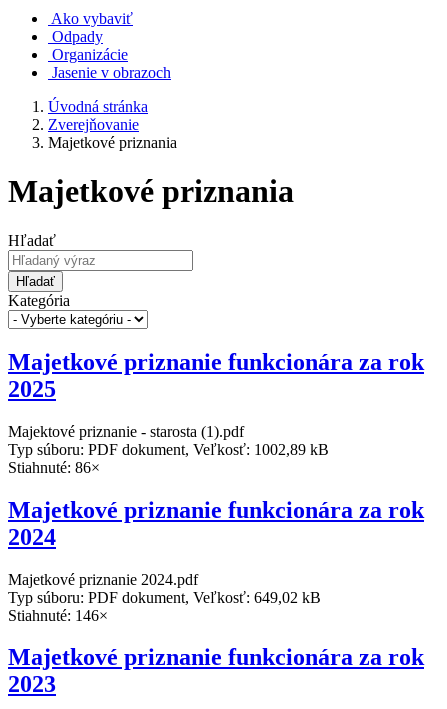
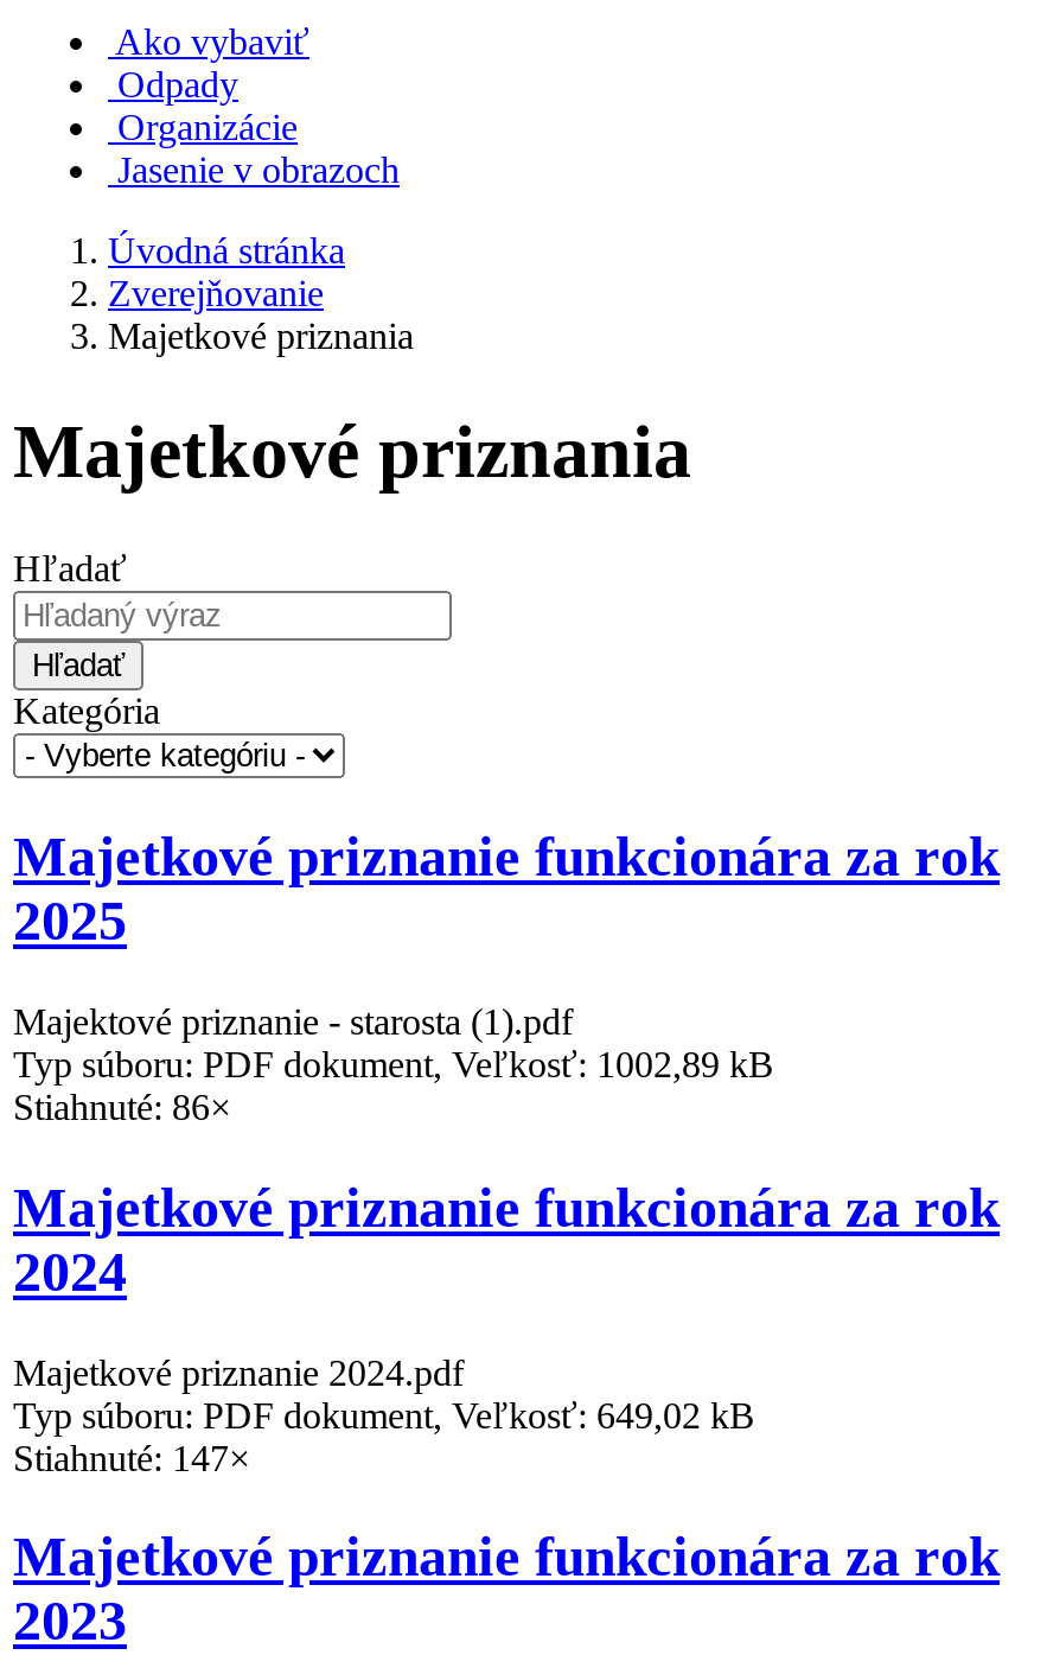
- Stiahnuté: 146×
+ Stiahnuté: 147×
